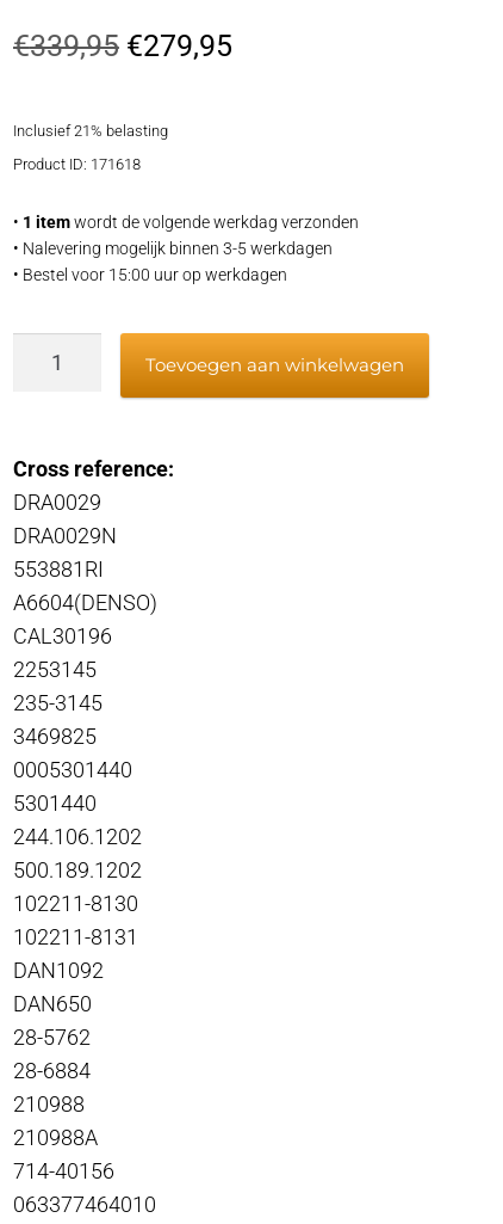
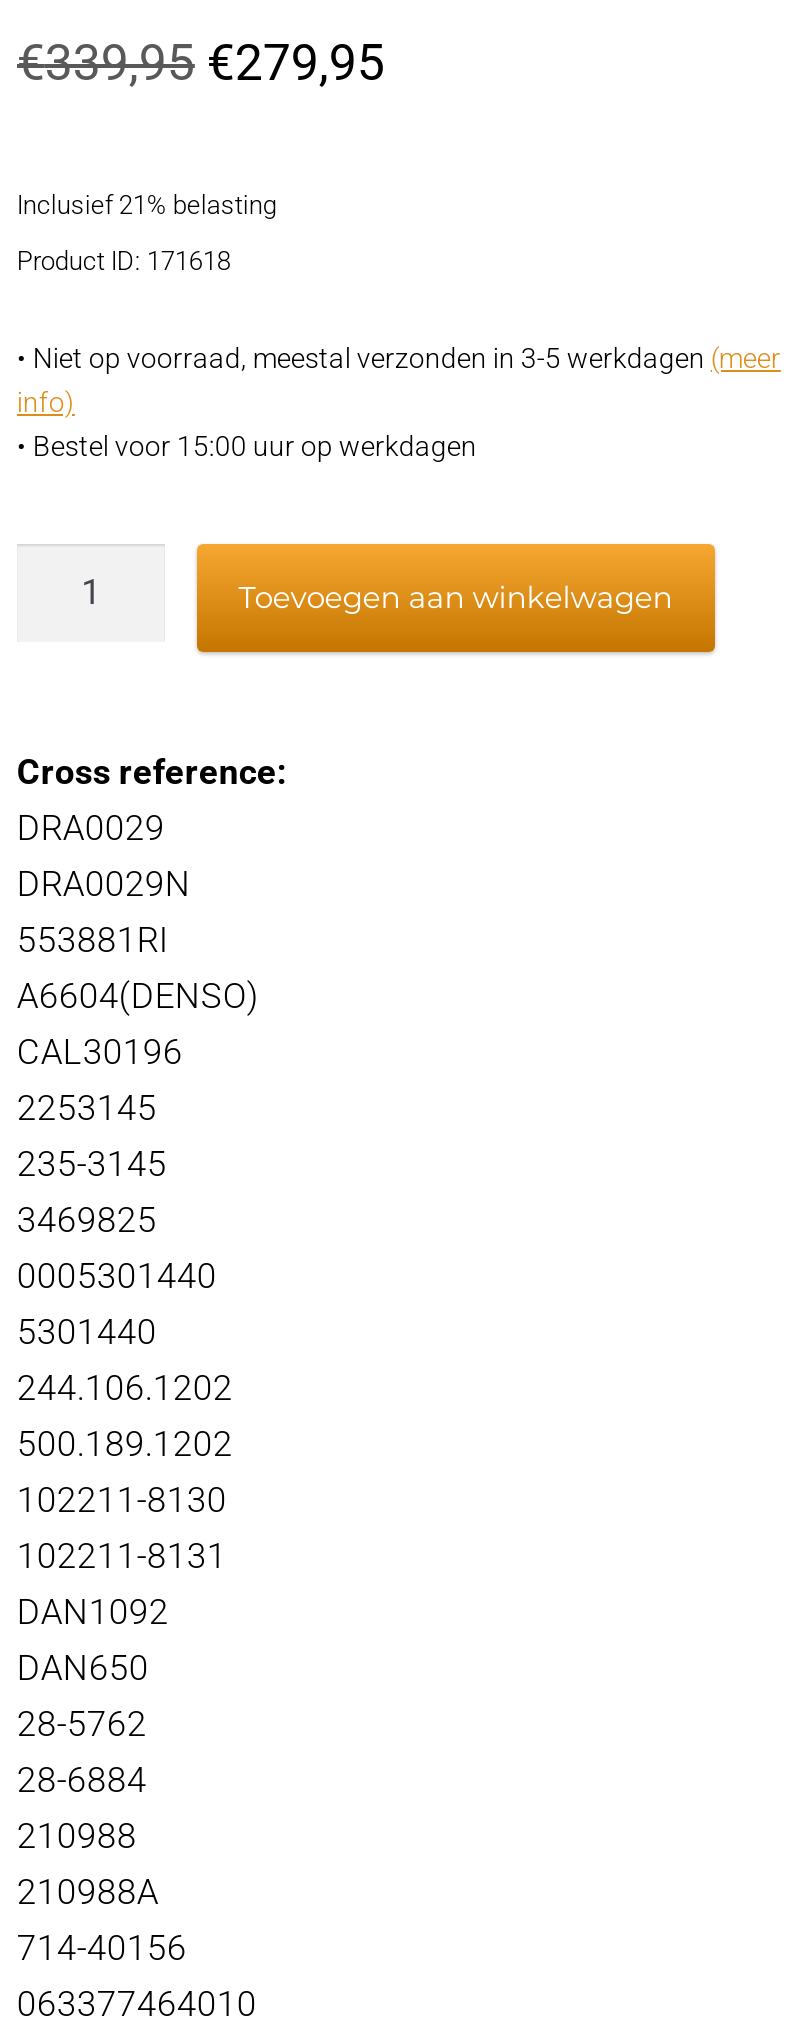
- • 1 item wordt de volgende werkdag verzonden
- • Nalevering mogelijk binnen 3-5 werkdagen
+ • Niet op voorraad, meestal verzonden in 3-5 werkdagen (meer
+ info)
